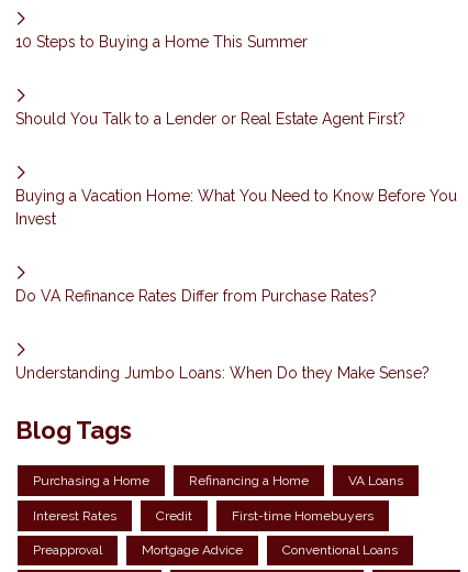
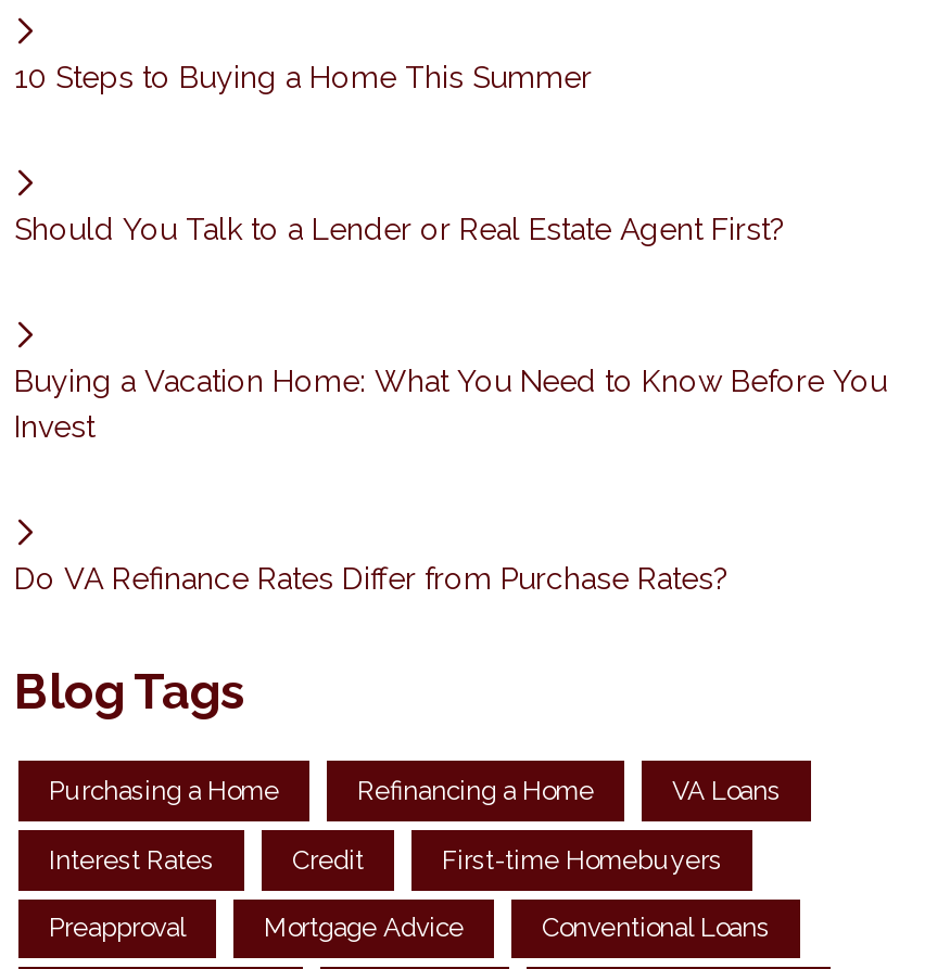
- Understanding Jumbo Loans: When Do they Make Sense?
